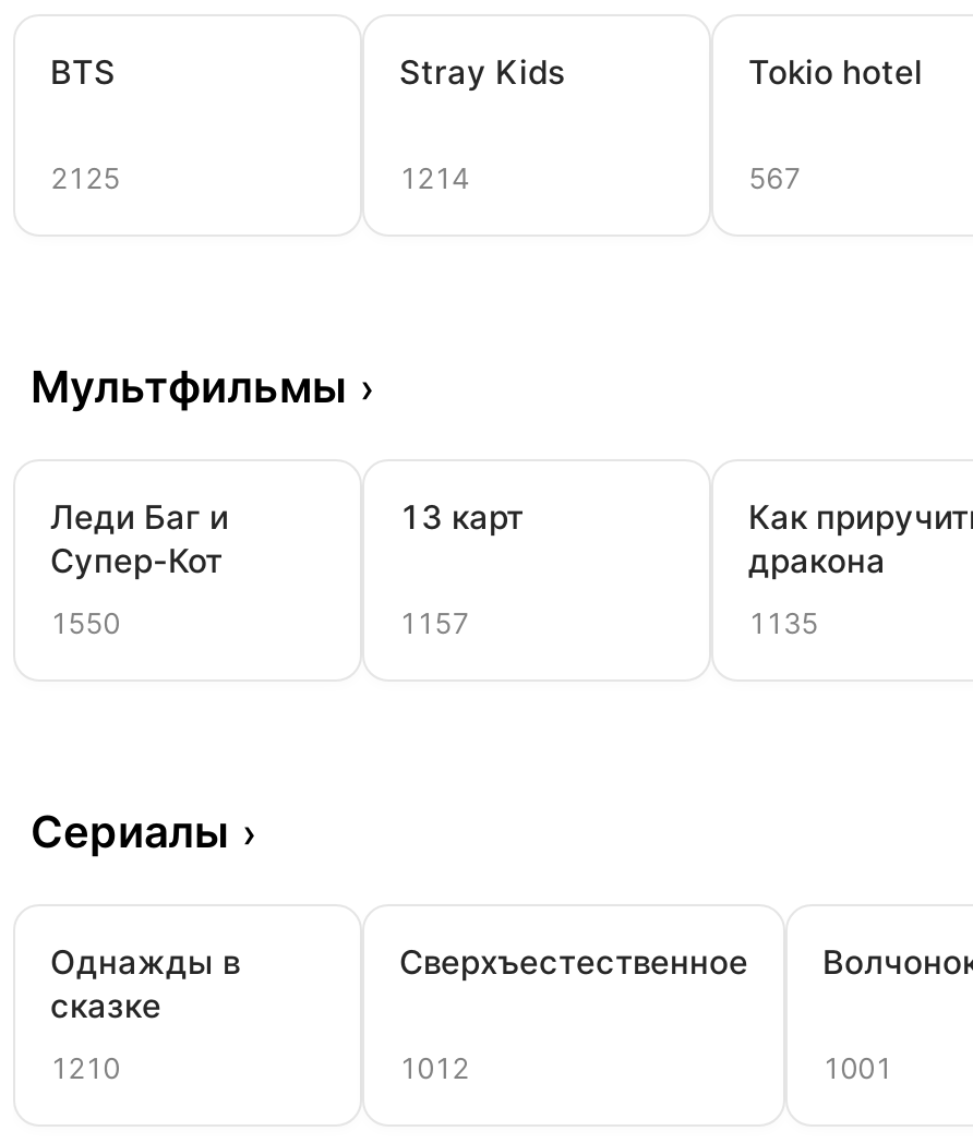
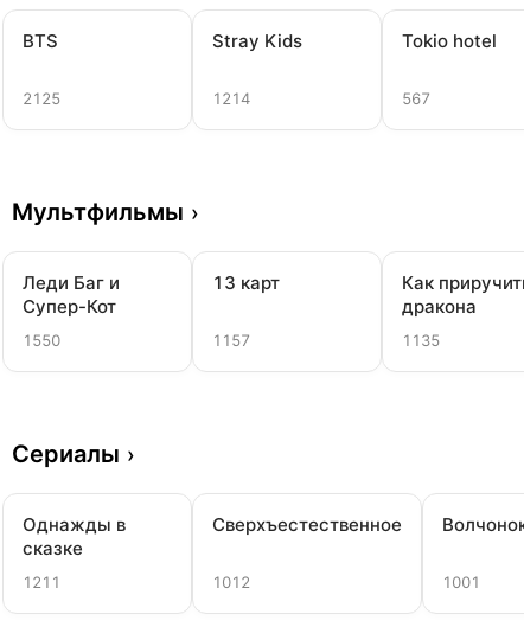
- 1210
+ 1211
